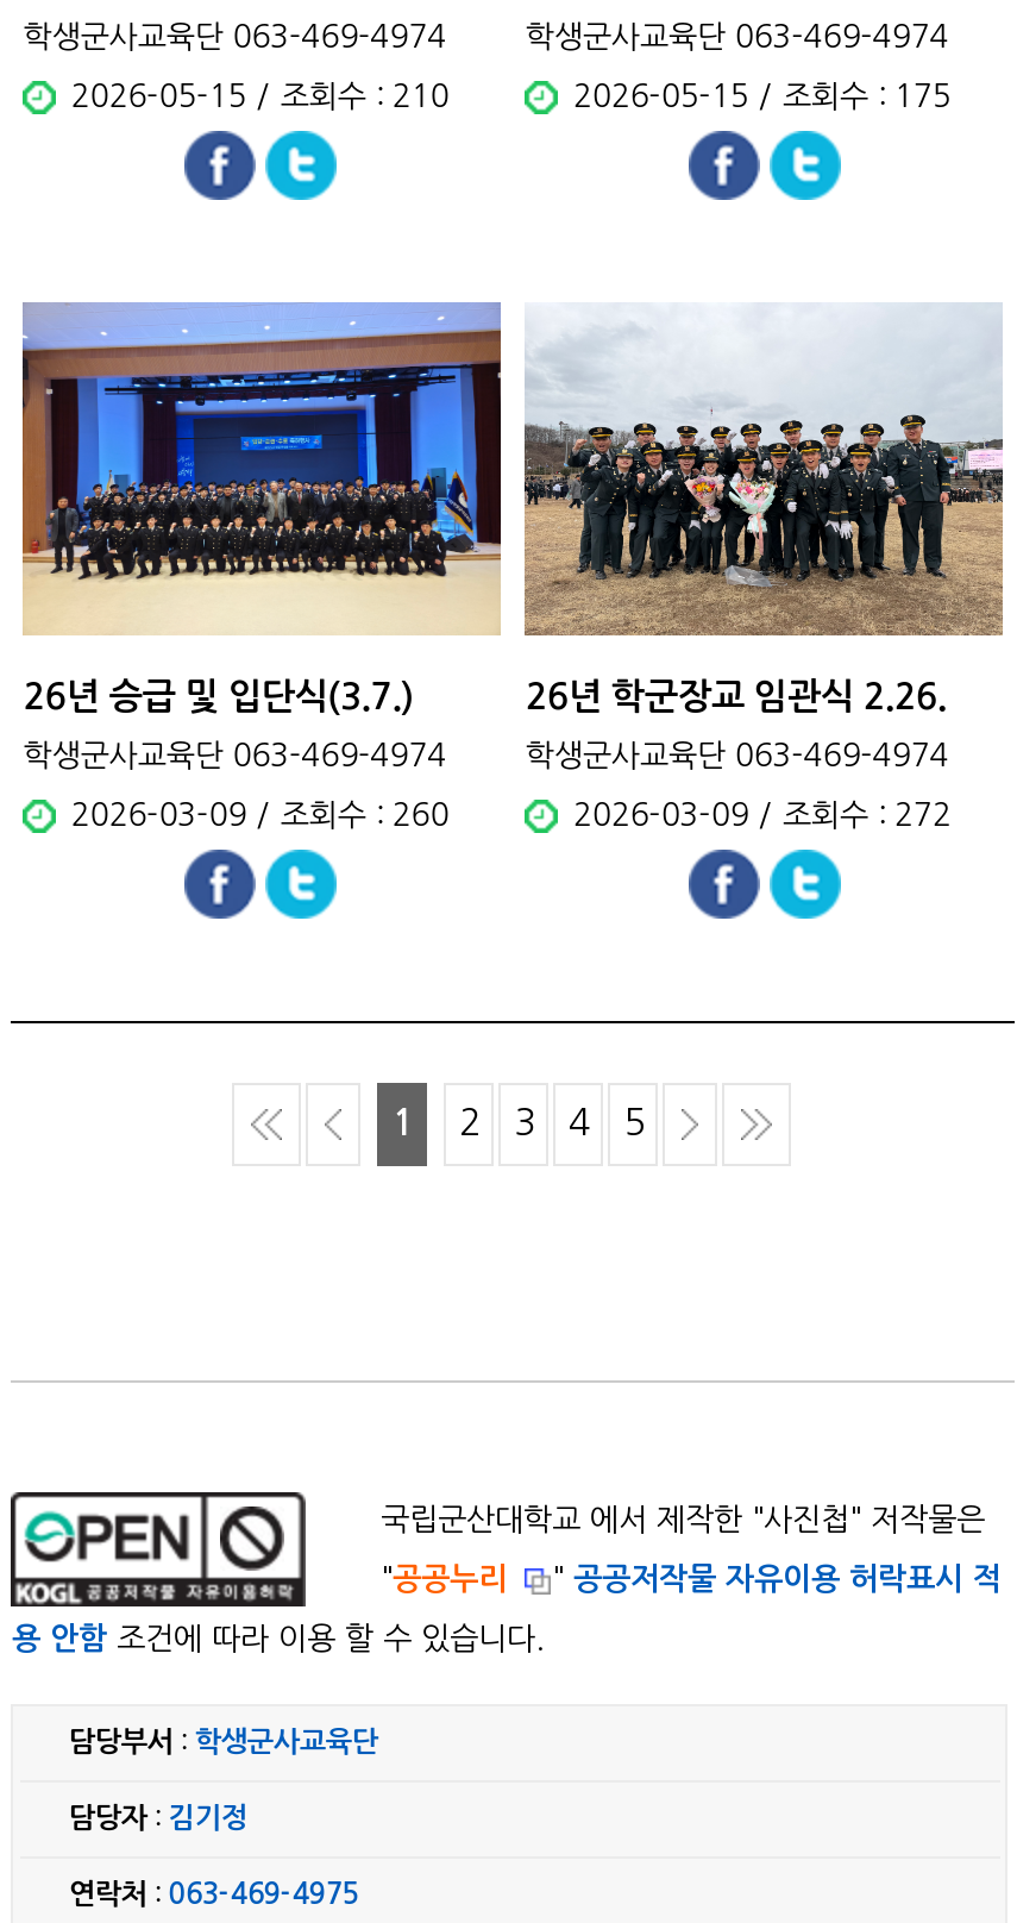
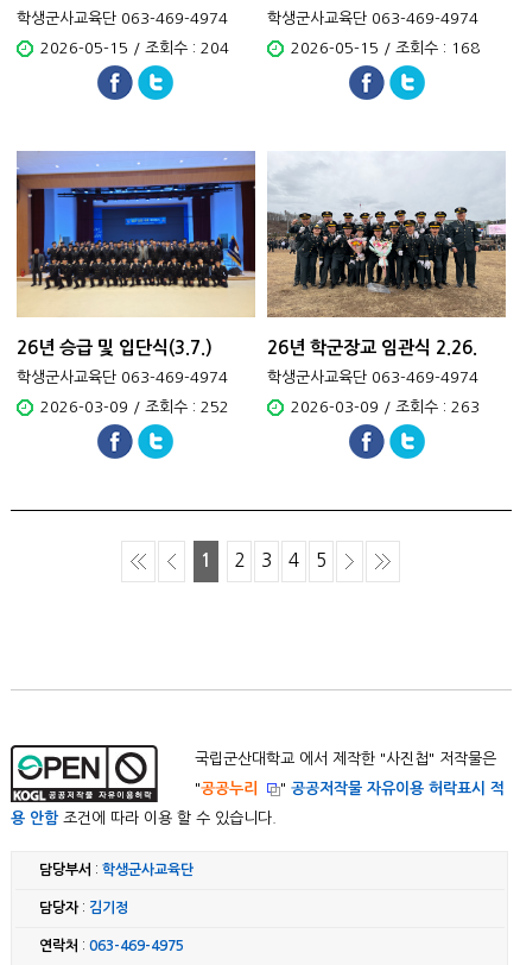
- 2026-05-15 / 조회수 : 210
+ 2026-05-15 / 조회수 : 204

- 2026-05-15 / 조회수 : 175
+ 2026-05-15 / 조회수 : 168

- 2026-03-09 / 조회수 : 260
+ 2026-03-09 / 조회수 : 252

- 2026-03-09 / 조회수 : 272
+ 2026-03-09 / 조회수 : 263
